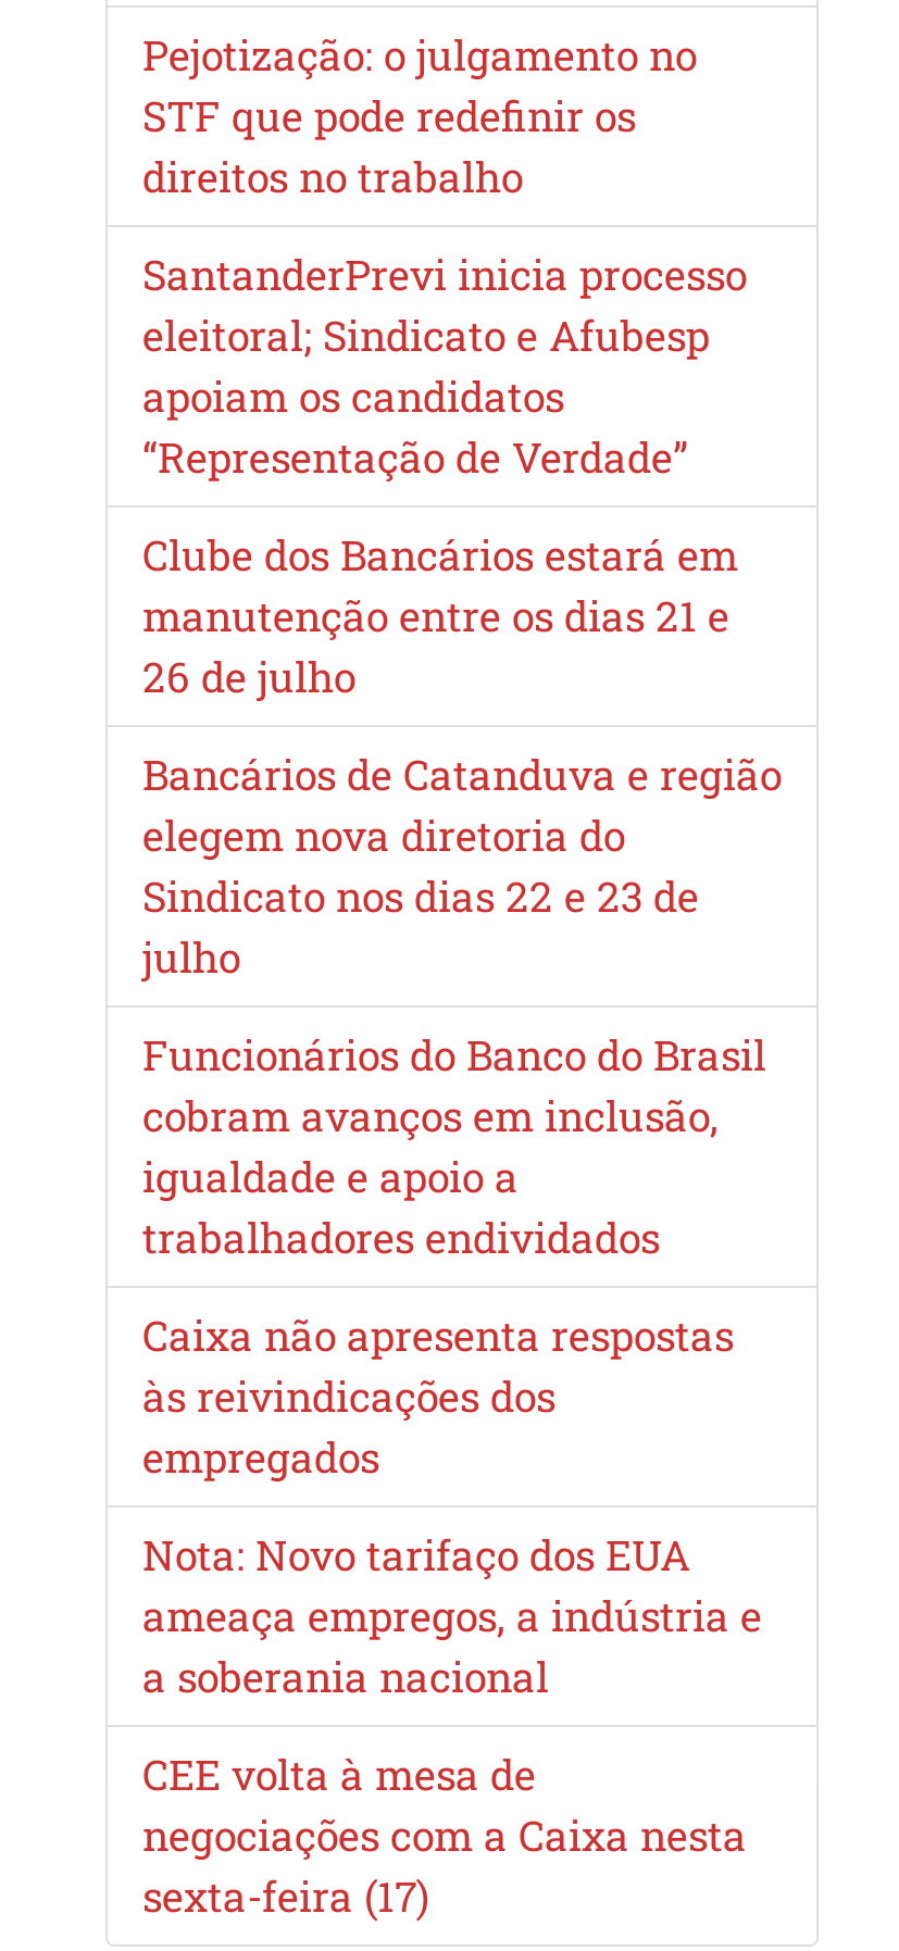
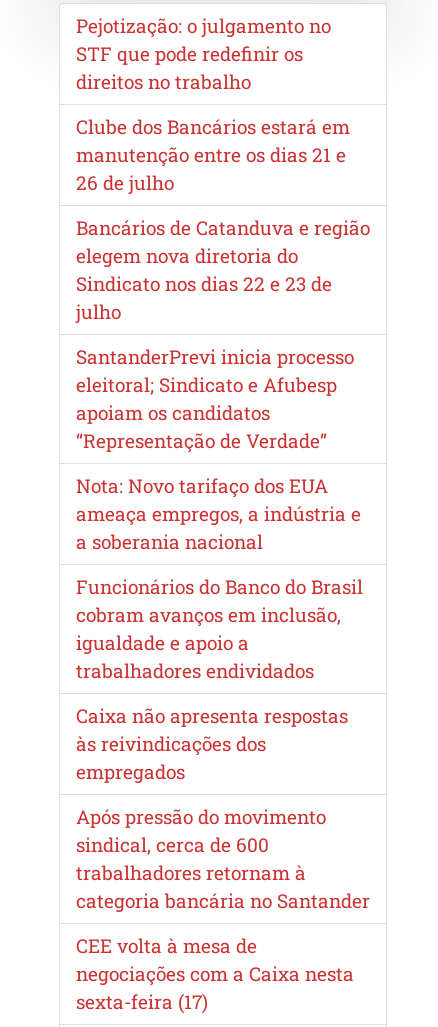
moved down: SantanderPrevi inicia processo | eleitoral; Sindicato e Afubesp | apoiam os candidatos | “Representação de Verdade”

moved up: Clube dos Bancários estará em | manutenção entre os dias 21 e | 26 de julho | Bancários de Catanduva e região | elegem nova diretoria do | Sindicato nos dias 22 e 23 de | julho

+ Após pressão do movimento
+ sindical, cerca de 600
+ trabalhadores retornam à
+ categoria bancária no Santander

moved up: Nota: Novo tarifaço dos EUA | ameaça empregos, a indústria e | a soberania nacional
